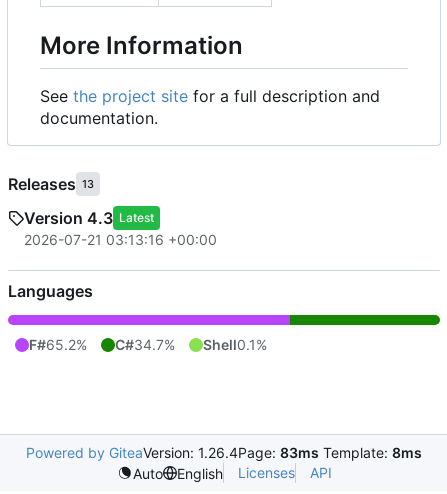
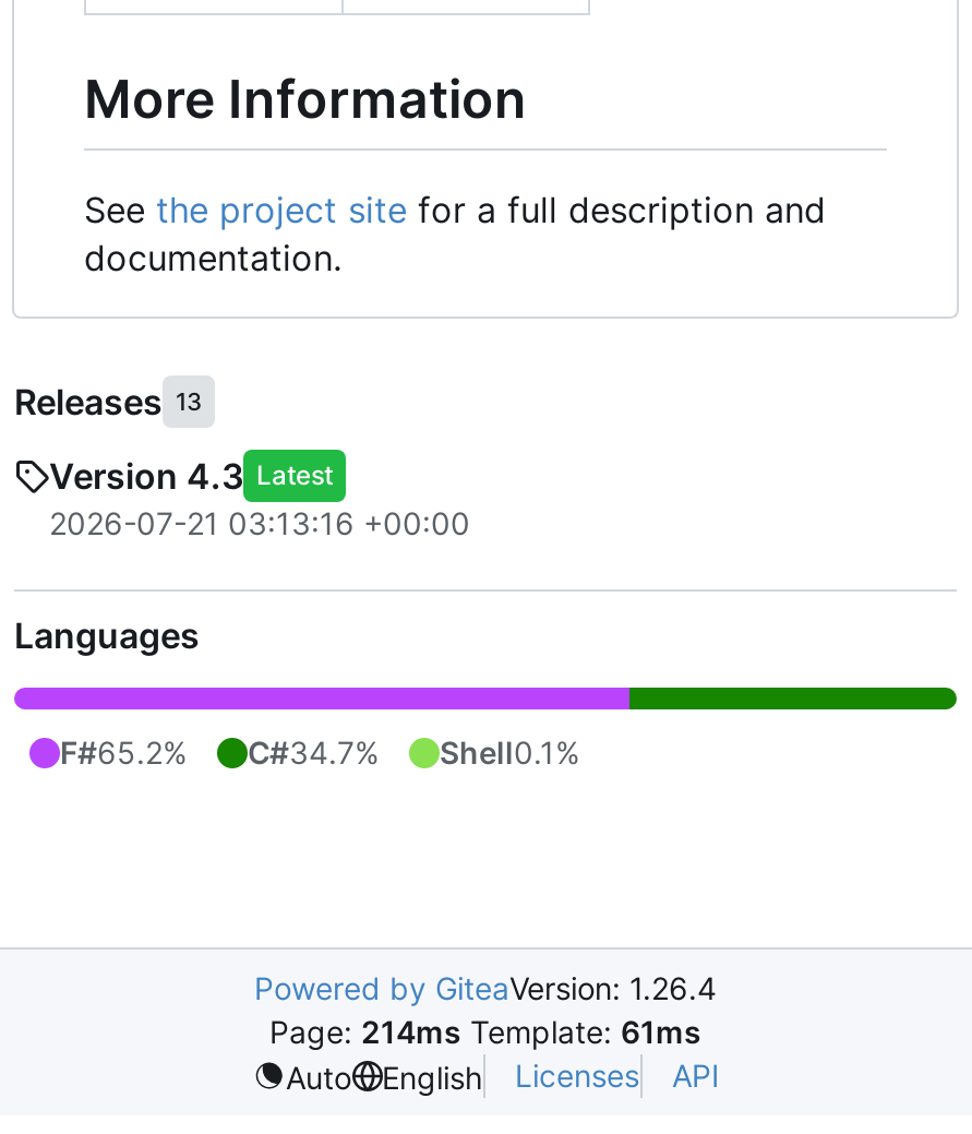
- Powered by GiteaVersion: 1.26.4Page: 83ms Template: 8ms
+ Powered by GiteaVersion: 1.26.4
+ Page: 214ms Template: 61ms
